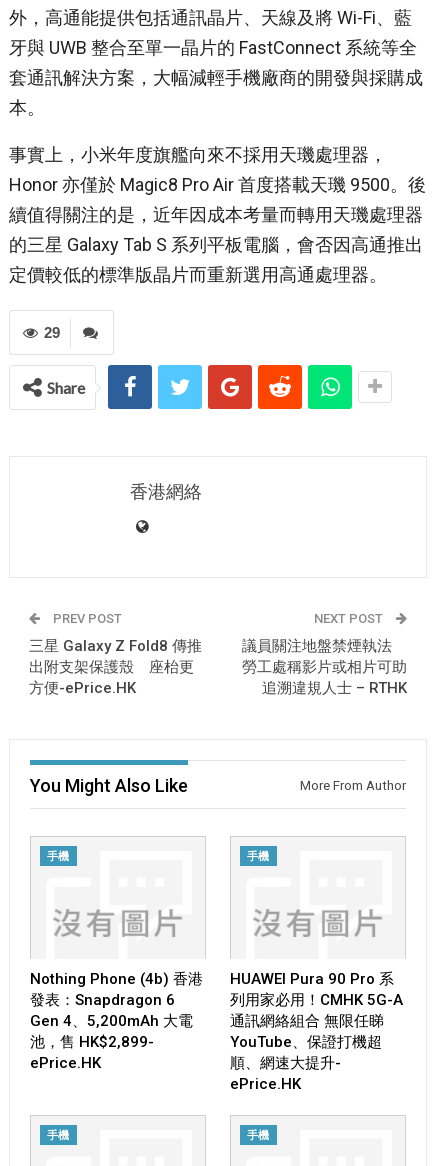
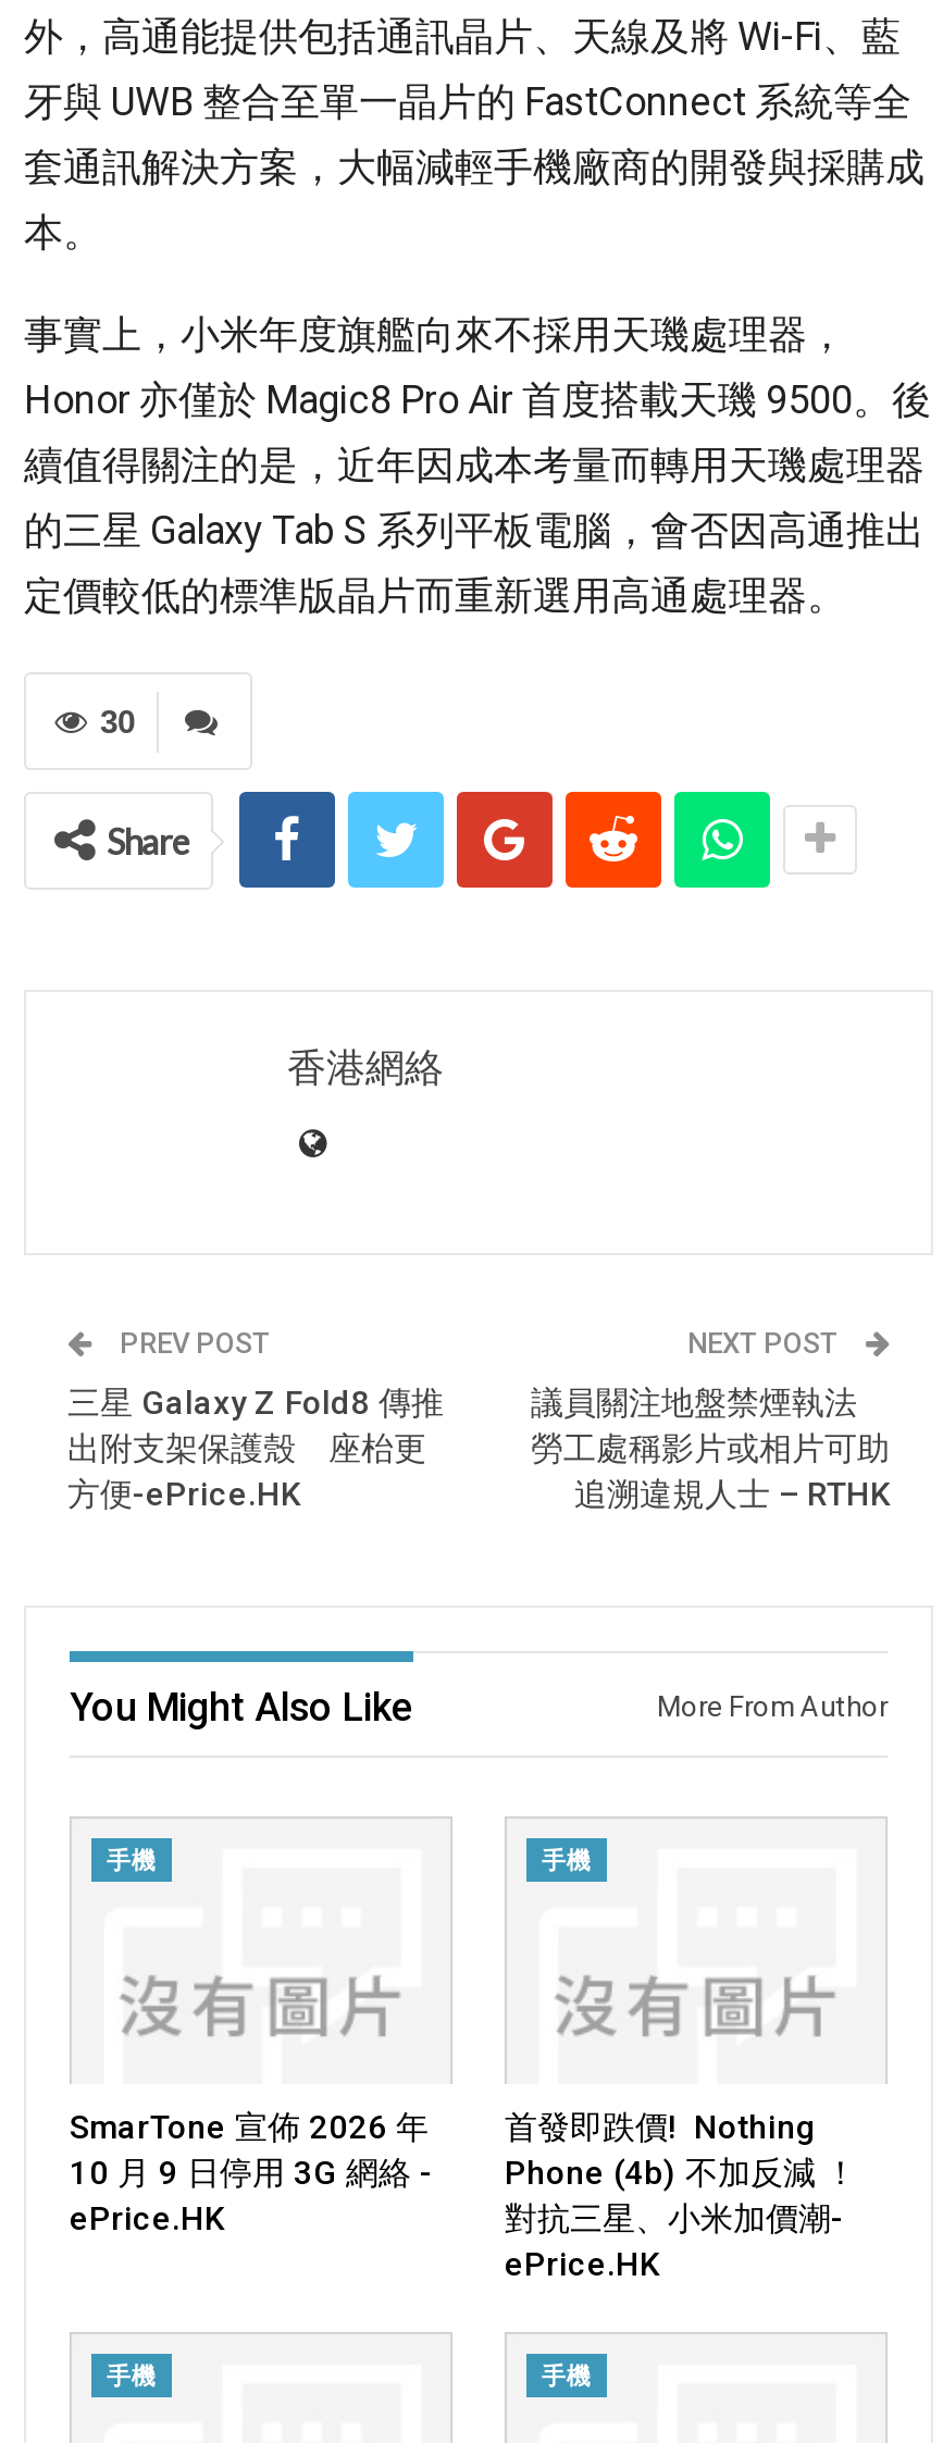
- 29
+ 30

- Nothing Phone (4b) 香港
- 發表：Snapdragon 6
- Gen 4、5,200mAh 大電
- 池，售 HK$2,899-
+ SmarTone 宣佈 2026 年
+ 10 月 9 日停用 3G 網絡 -

- HUAWEI Pura 90 Pro 系
- 列用家必用！CMHK 5G-A
- 通訊網絡組合 無限任睇
- YouTube、保證打機超
- 順、網速大提升-
+ 首發即跌價! Nothing
+ Phone (4b) 不加反減 ！
+ 對抗三星、小米加價潮-
